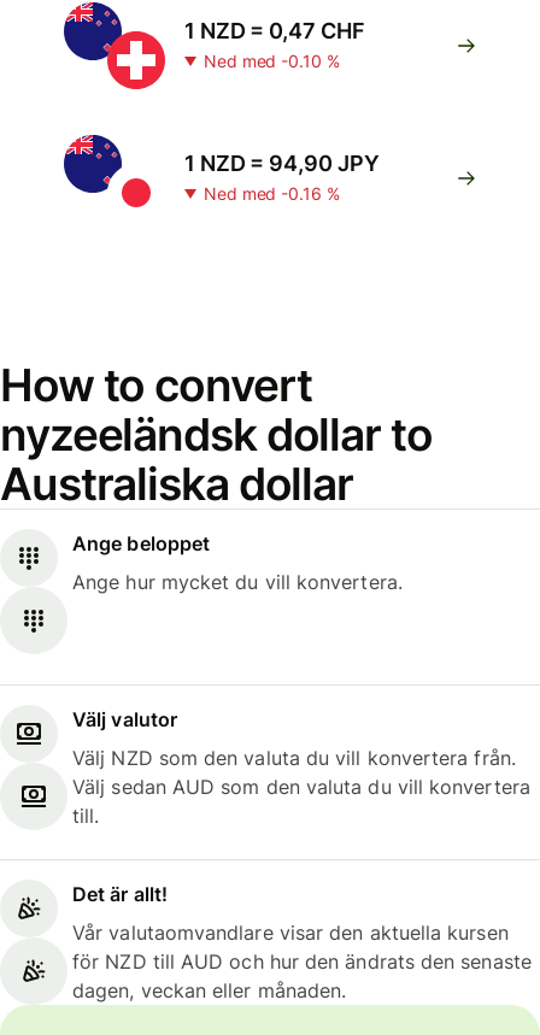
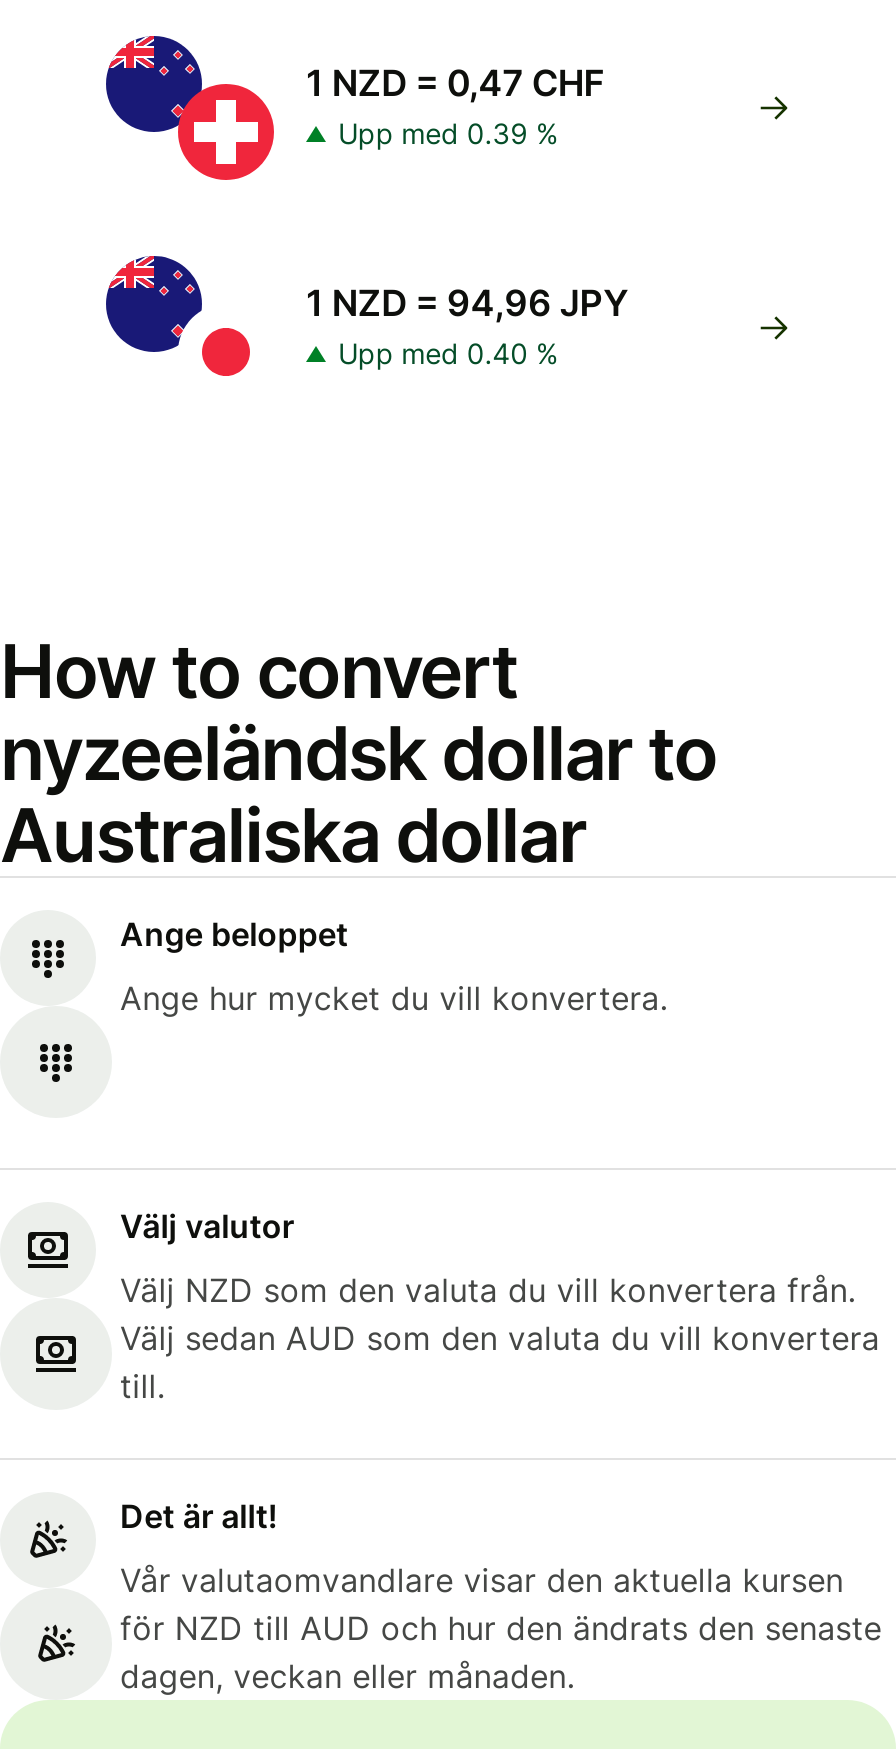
- Ned med -0.10 %
+ Upp med 0.39 %

- 1 NZD = 94,90 JPY
+ 1 NZD = 94,96 JPY

- Ned med -0.16 %
+ Upp med 0.40 %
